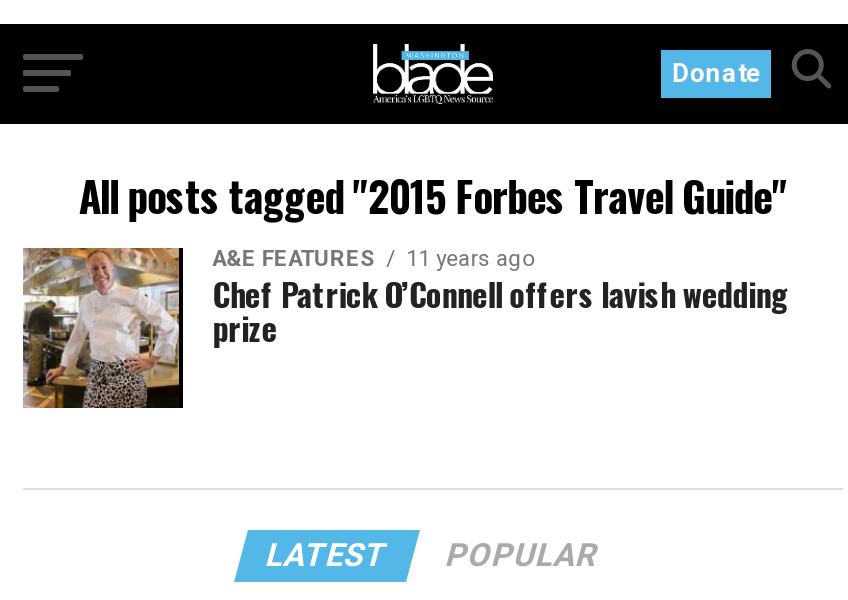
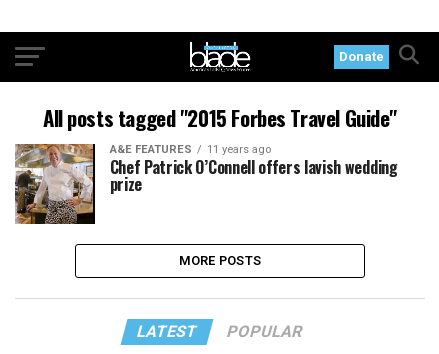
+ MORE POSTS
